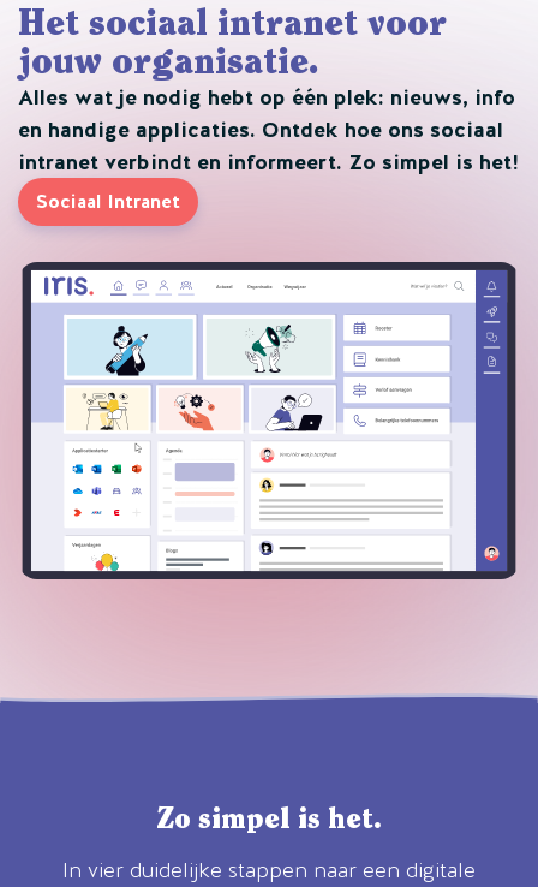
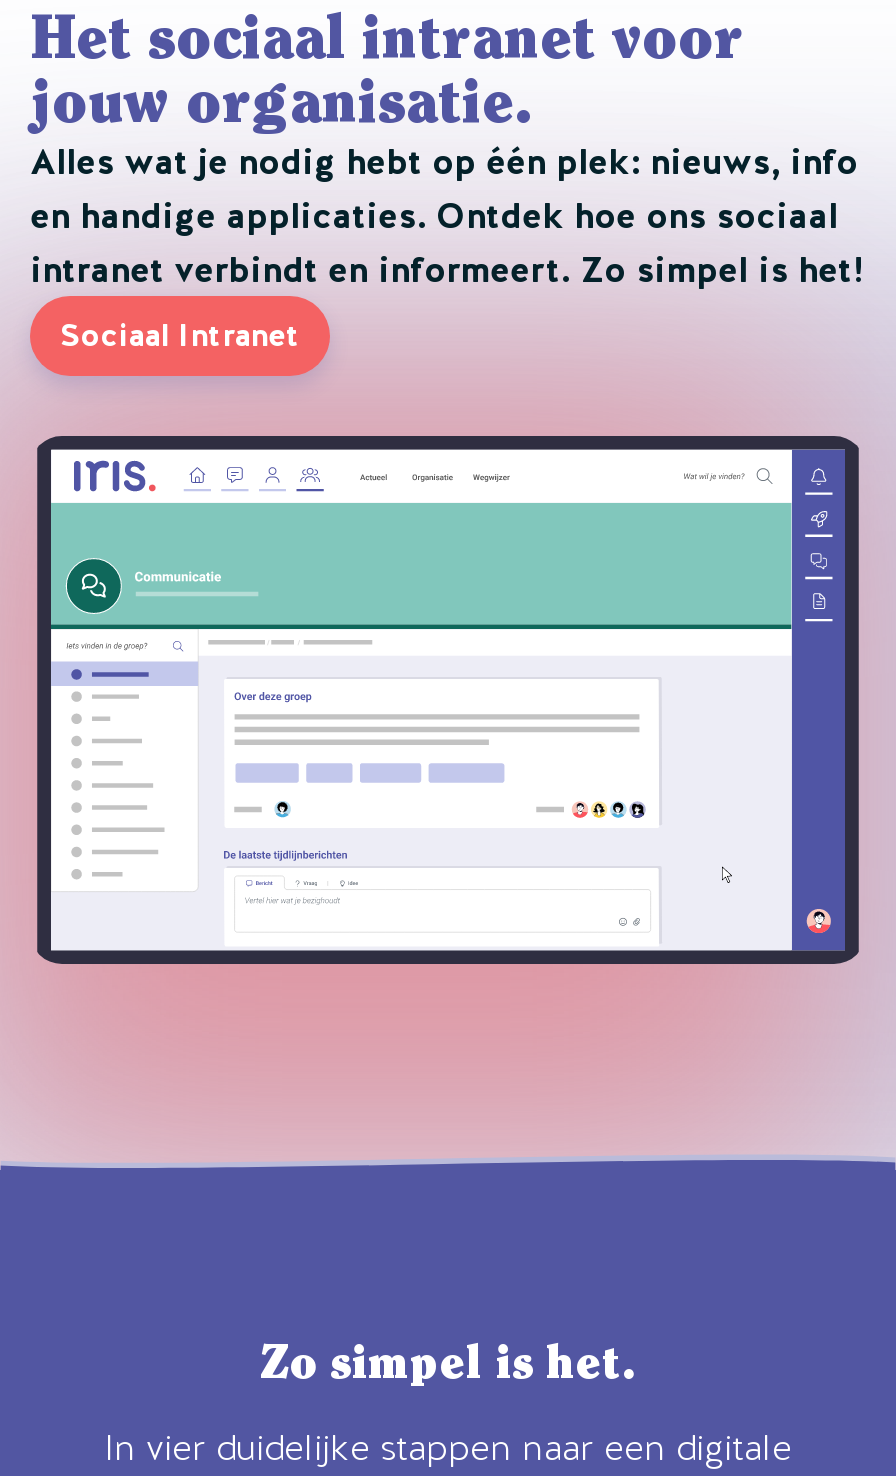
- [image]
+ [image]
